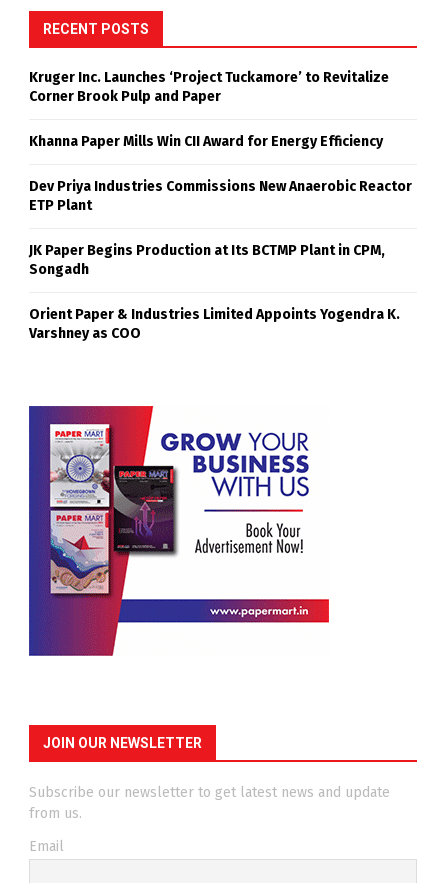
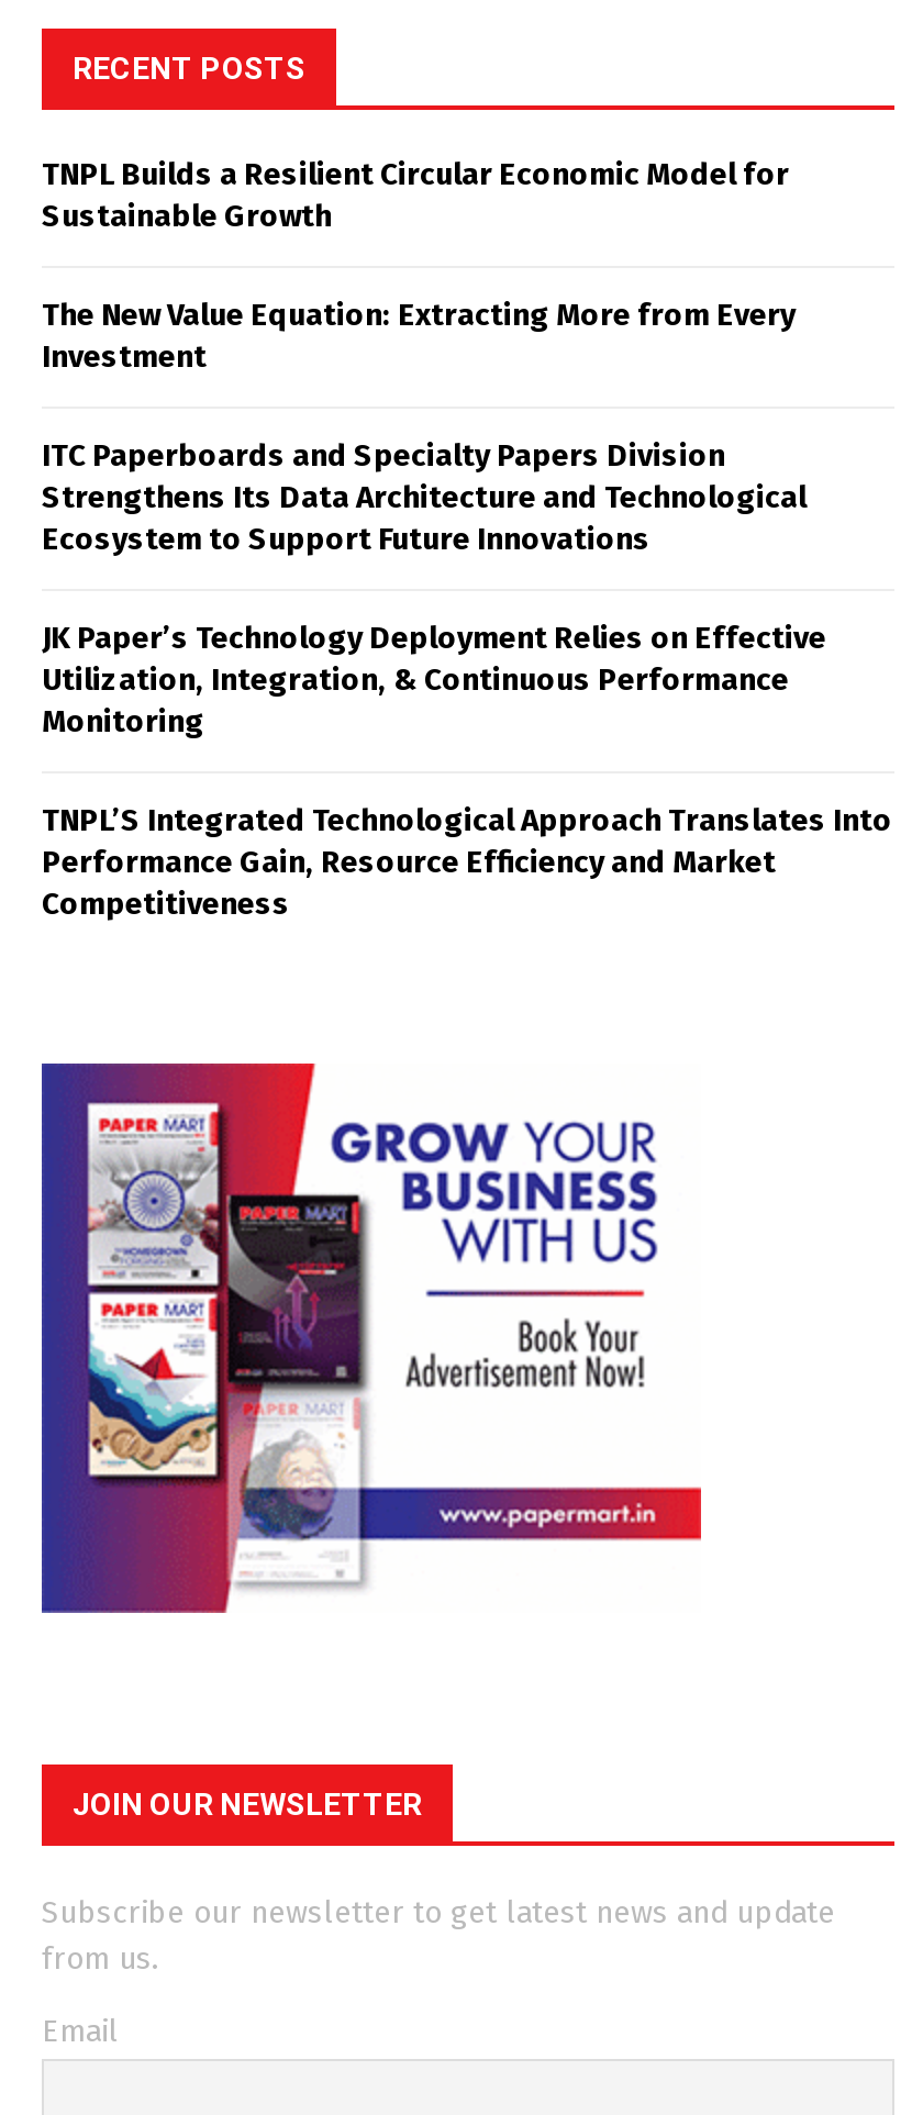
- Kruger Inc. Launches ‘Project Tuckamore’ to Revitalize
- Corner Brook Pulp and Paper
+ TNPL Builds a Resilient Circular Economic Model for
+ Sustainable Growth

- Khanna Paper Mills Win CII Award for Energy Efficiency
+ The New Value Equation: Extracting More from Every
+ Investment

- Dev Priya Industries Commissions New Anaerobic Reactor
- ETP Plant
+ ITC Paperboards and Specialty Papers Division
+ Strengthens Its Data Architecture and Technological
+ Ecosystem to Support Future Innovations

- JK Paper Begins Production at Its BCTMP Plant in CPM,
- Songadh
+ JK Paper’s Technology Deployment Relies on Effective
+ Utilization, Integration, & Continuous Performance
+ Monitoring

- Orient Paper & Industries Limited Appoints Yogendra K.
- Varshney as COO
+ TNPL’S Integrated Technological Approach Translates Into
+ Performance Gain, Resource Efficiency and Market
+ Competitiveness

moved down: [image]
